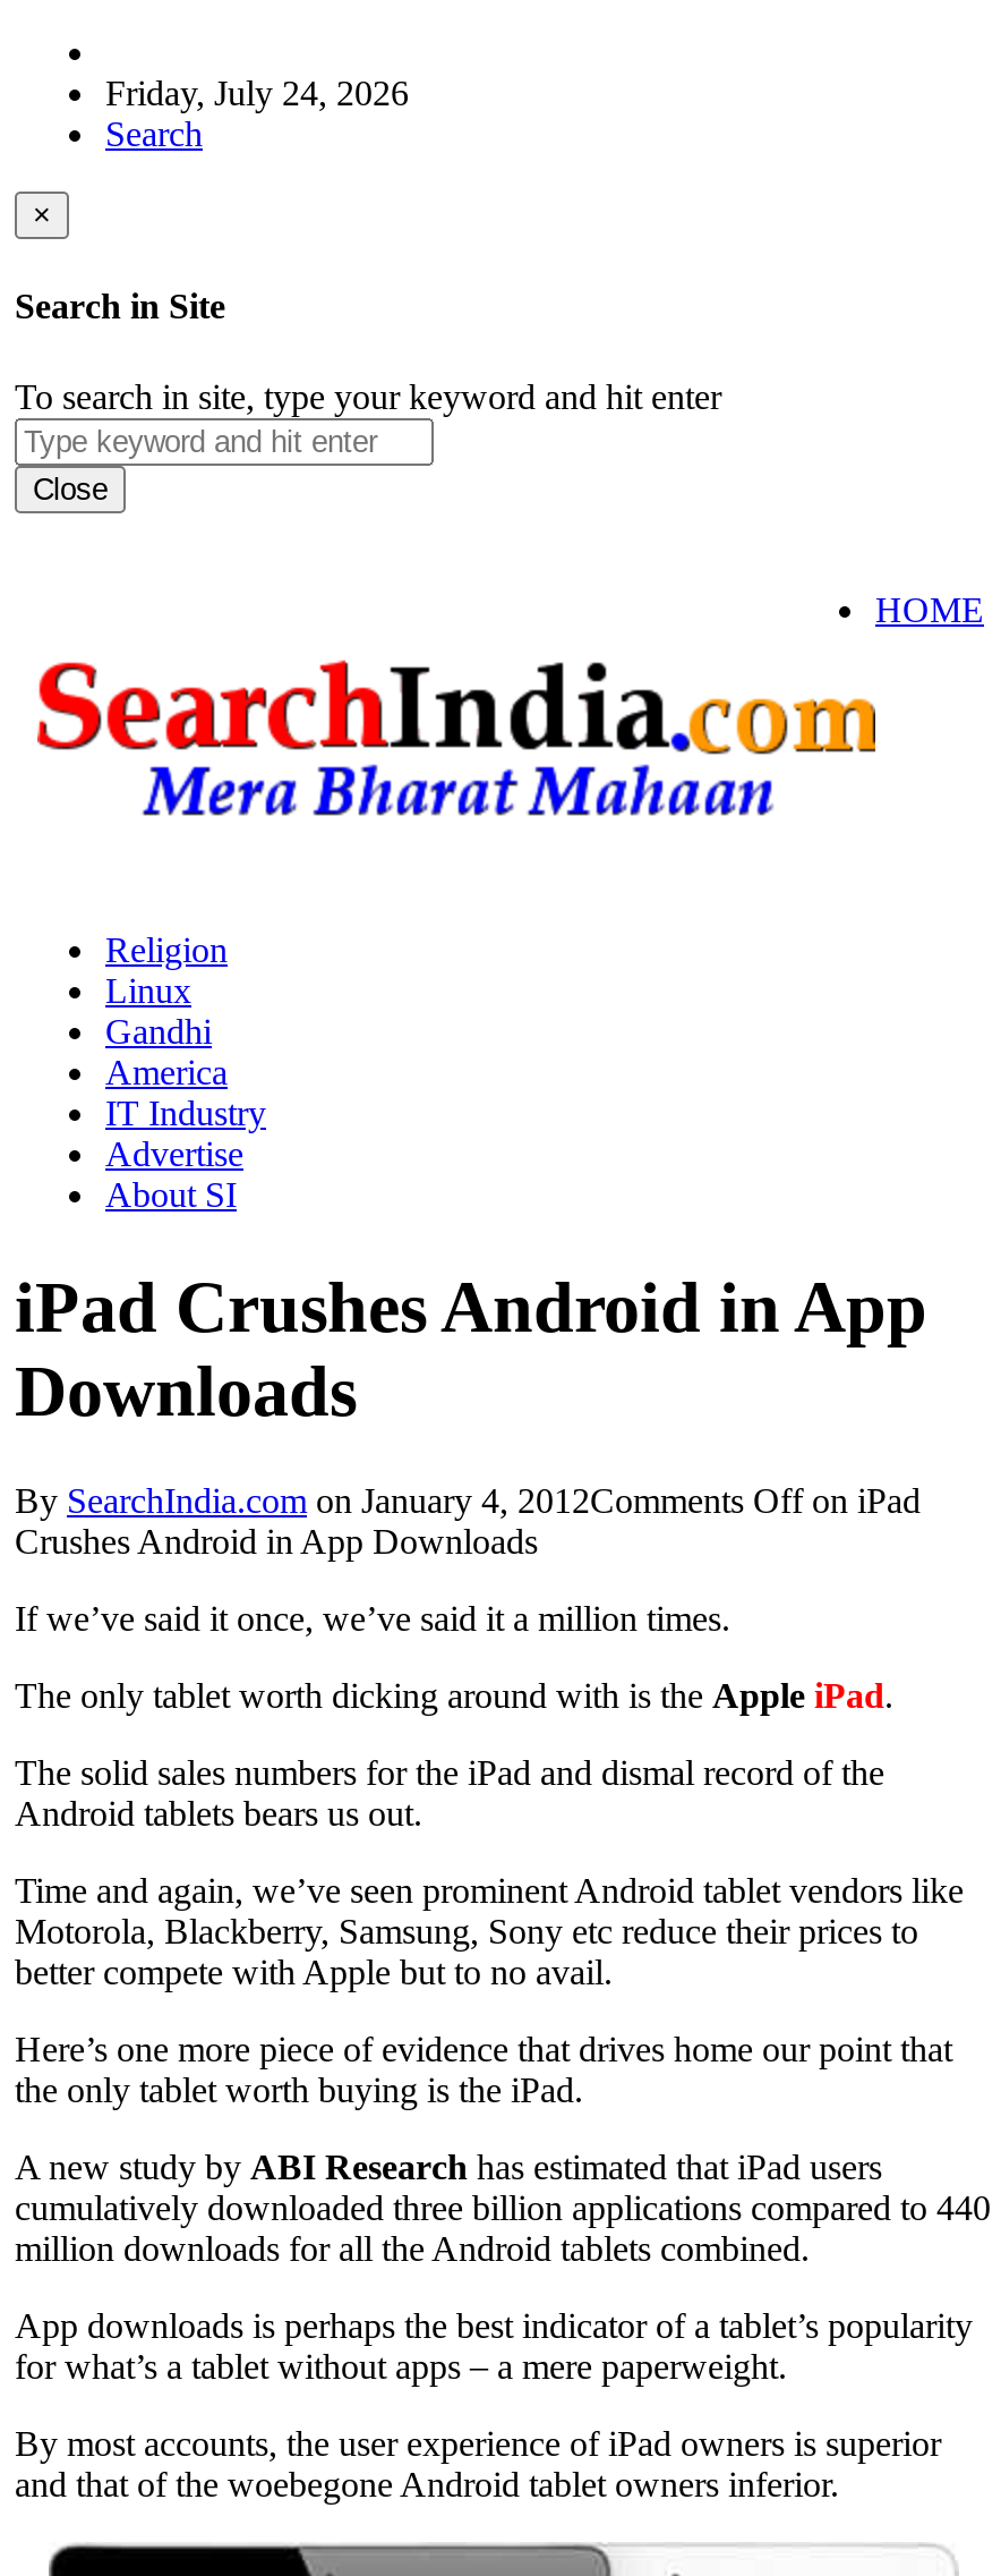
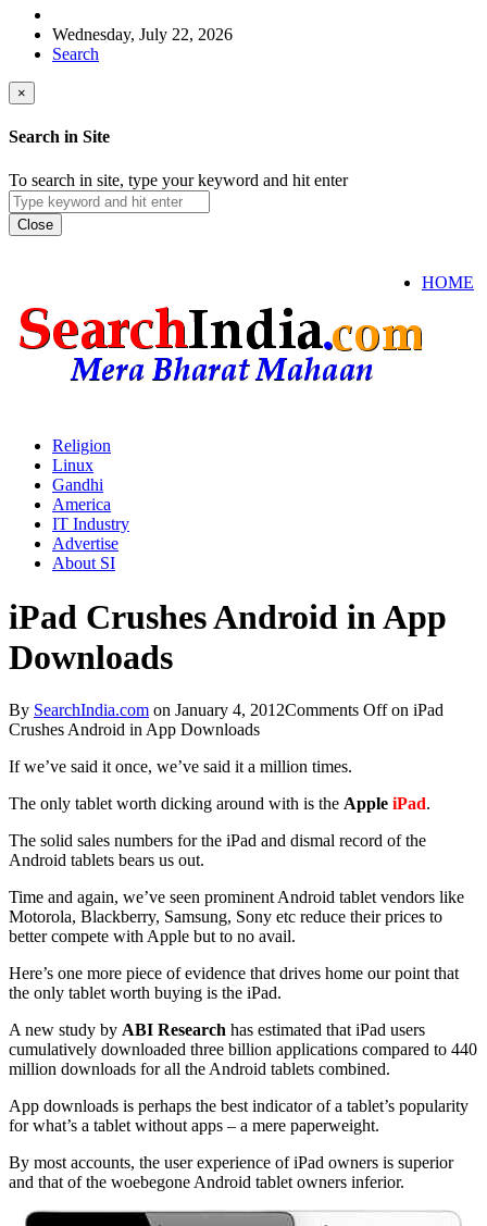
- Friday, July 24, 2026
+ Wednesday, July 22, 2026
